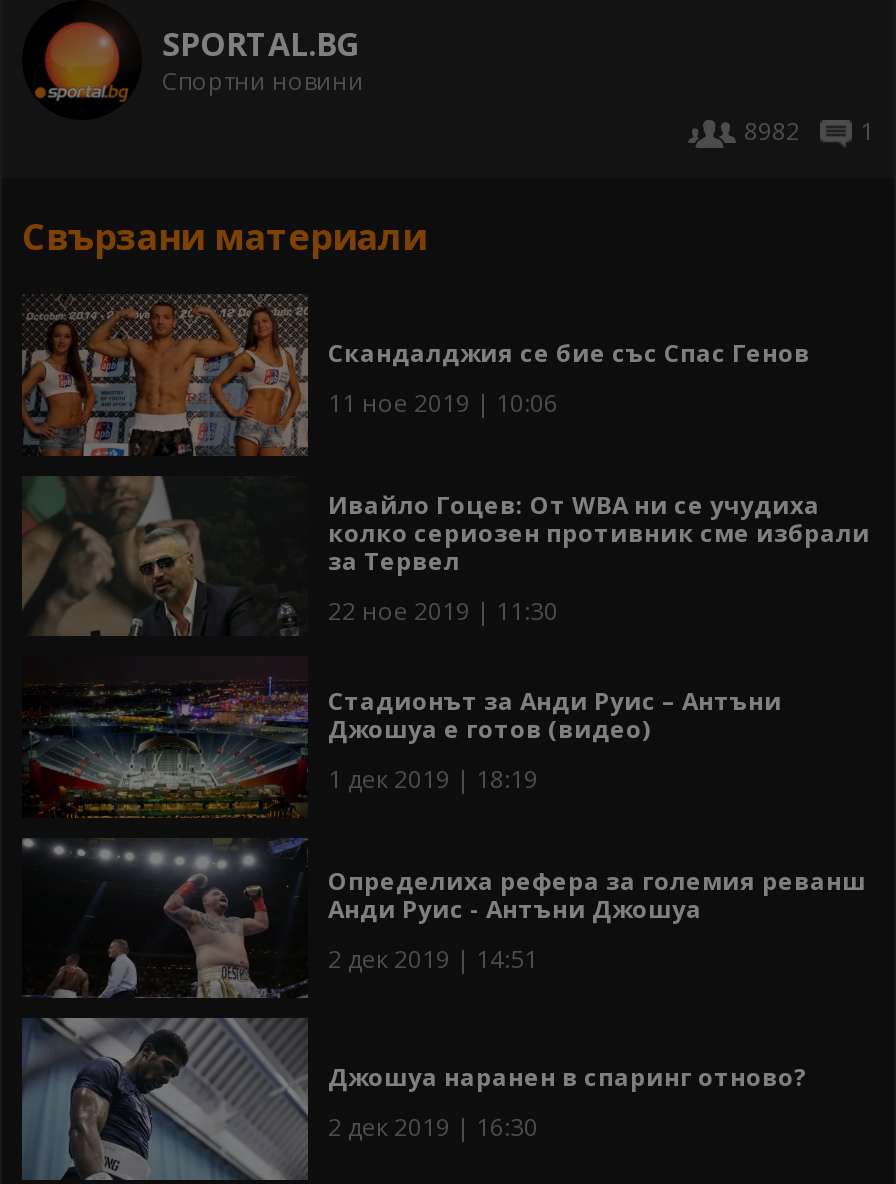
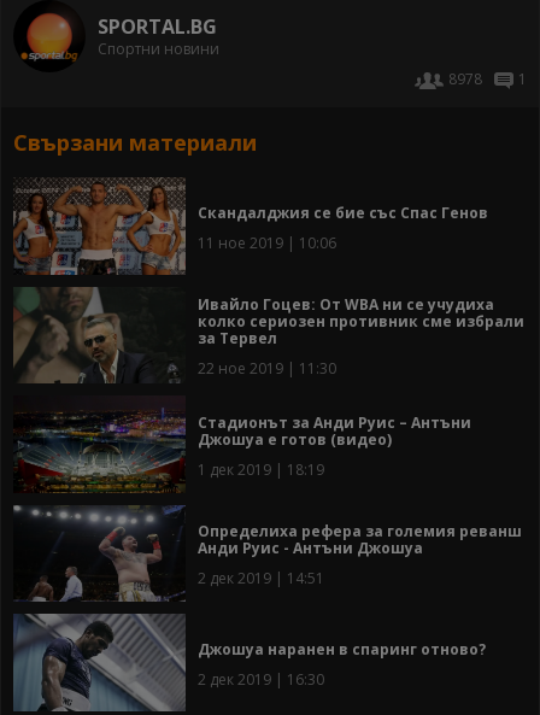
- 8982 1
+ 8978 1
